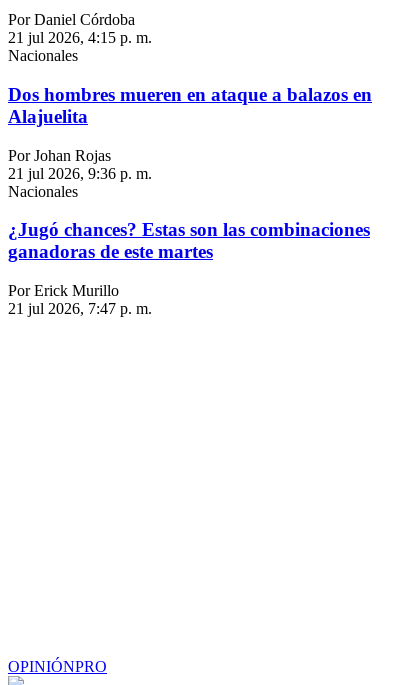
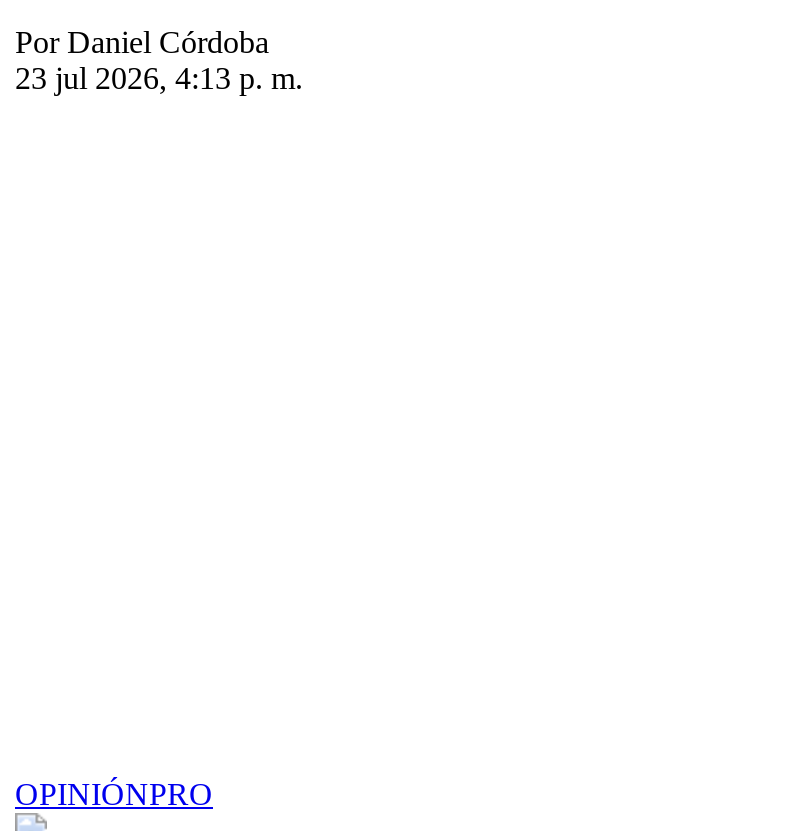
- 21 jul 2026, 4:15 p. m.
- Nacionales
- Dos hombres mueren en ataque a balazos en
- Alajuelita
- Por Johan Rojas
- 21 jul 2026, 9:36 p. m.
- Nacionales
- ¿Jugó chances? Estas son las combinaciones
- ganadoras de este martes
- Por Erick Murillo
- 21 jul 2026, 7:47 p. m.
+ 23 jul 2026, 4:13 p. m.
